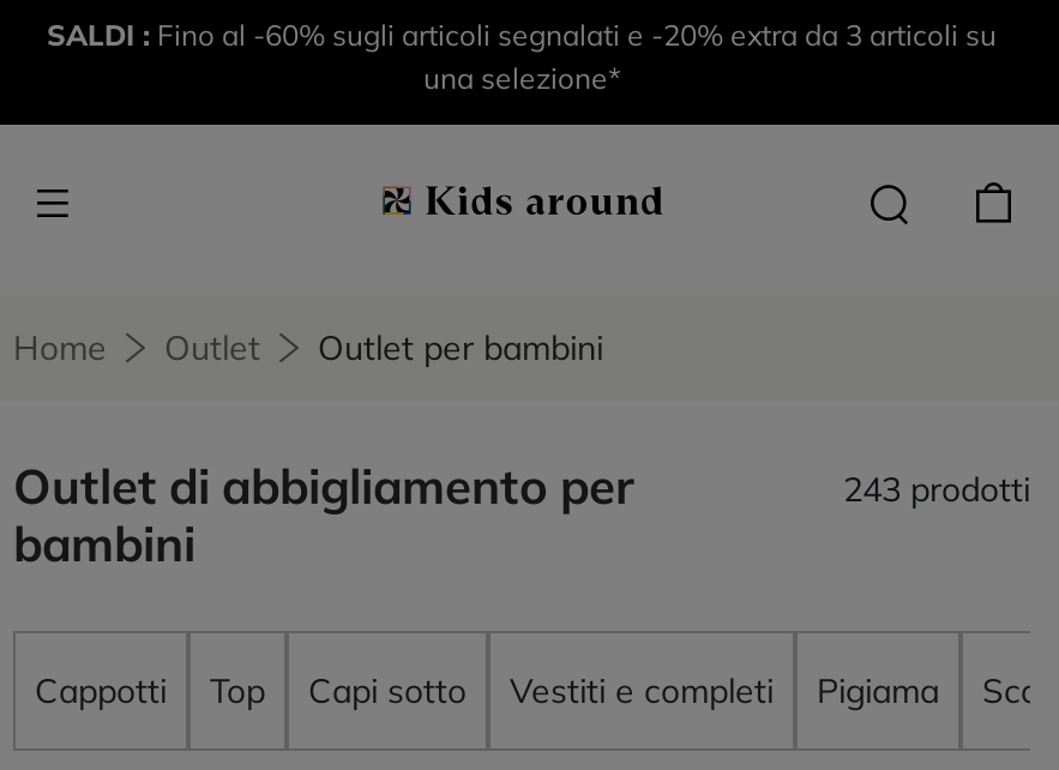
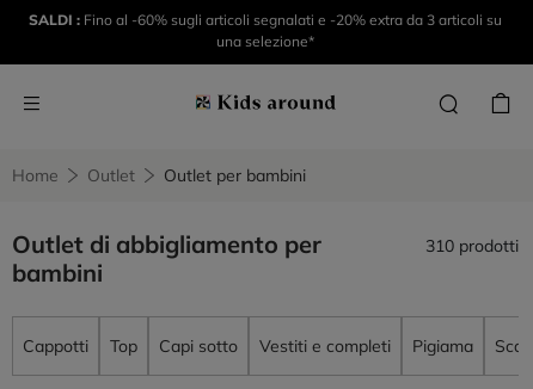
- 243 prodotti
+ 310 prodotti
